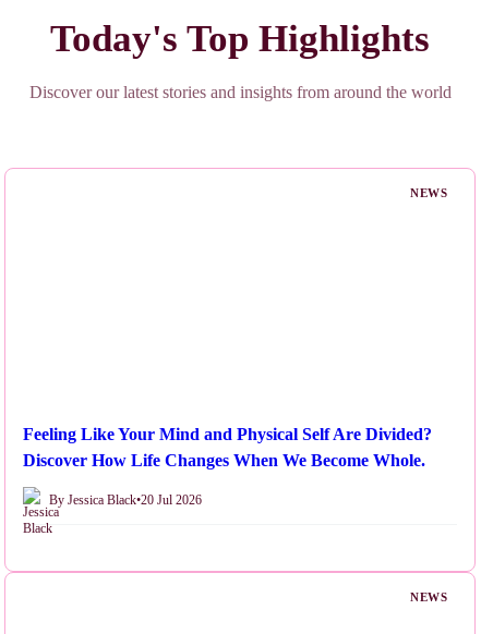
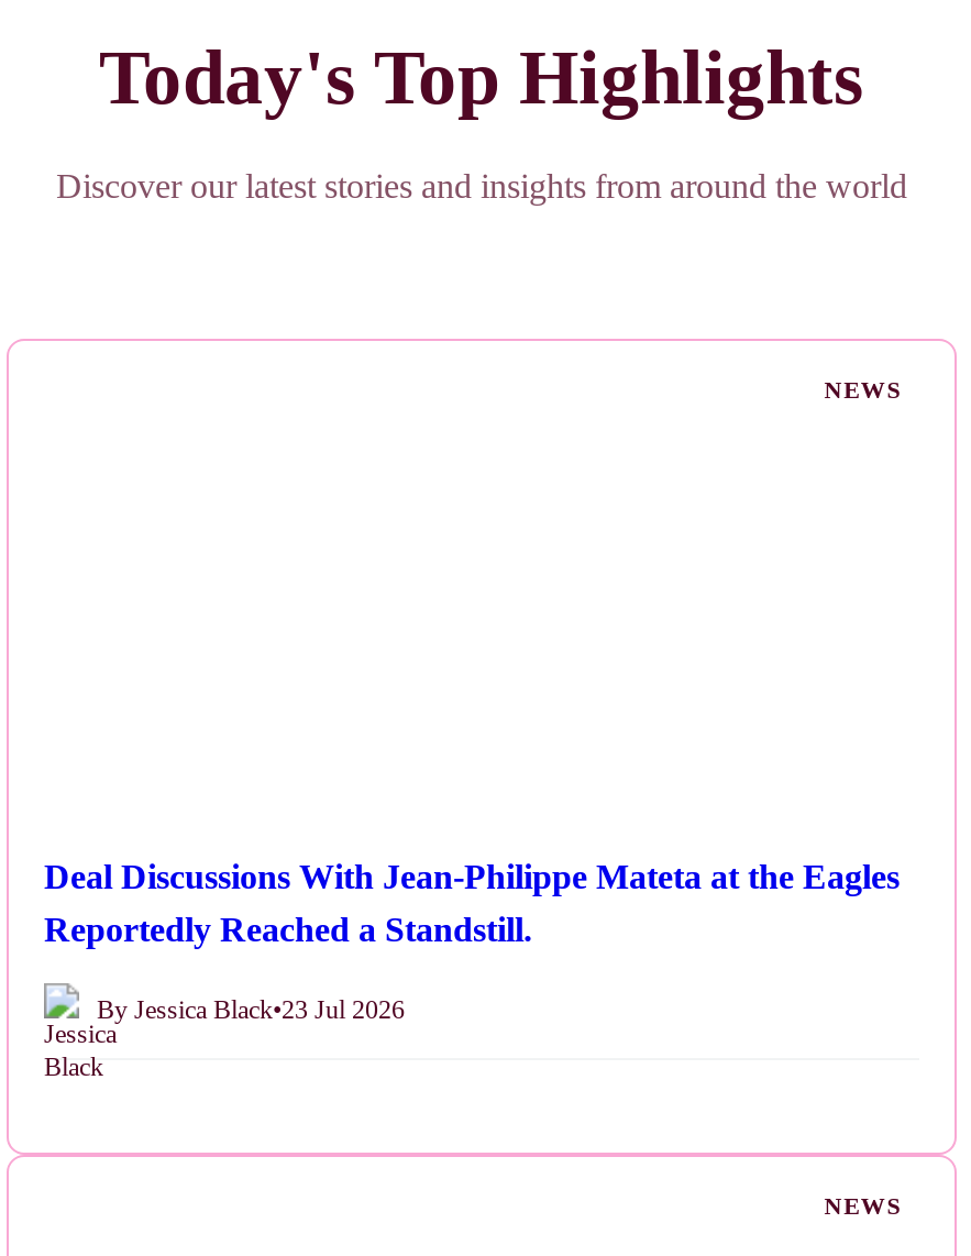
- Feeling Like Your Mind and Physical Self Are Divided?
- Discover How Life Changes When We Become Whole.
+ Deal Discussions With Jean-Philippe Mateta at the Eagles
+ Reportedly Reached a Standstill.

- By Jessica Black•20 Jul 2026
+ By Jessica Black•23 Jul 2026
